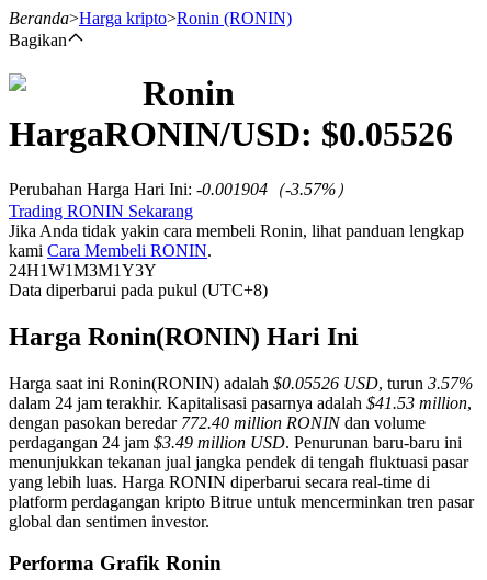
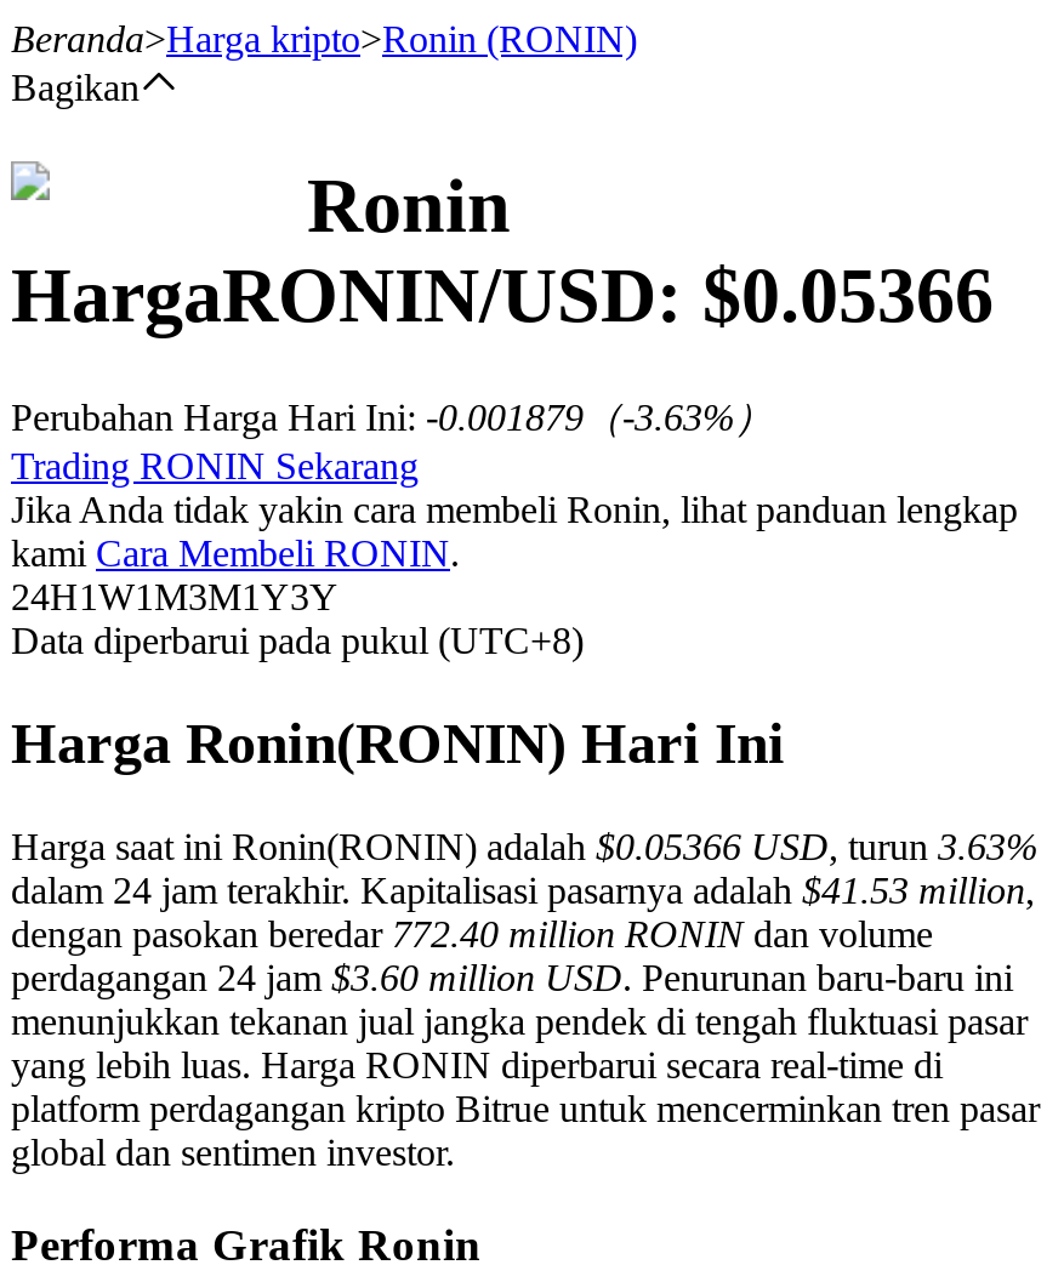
- HargaRONIN/USD: $0.05526
+ HargaRONIN/USD: $0.05366

- Perubahan Harga Hari Ini: -0.001904（-3.57%）
+ Perubahan Harga Hari Ini: -0.001879（-3.63%）

- Harga saat ini Ronin(RONIN) adalah $0.05526 USD, turun 3.57%
+ Harga saat ini Ronin(RONIN) adalah $0.05366 USD, turun 3.63%

- perdagangan 24 jam $3.49 million USD. Penurunan baru-baru ini
+ perdagangan 24 jam $3.60 million USD. Penurunan baru-baru ini
